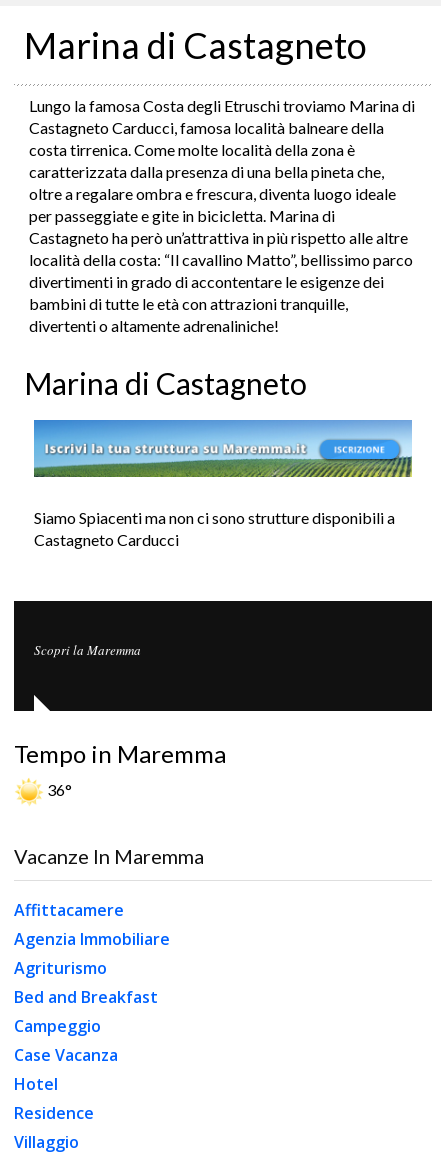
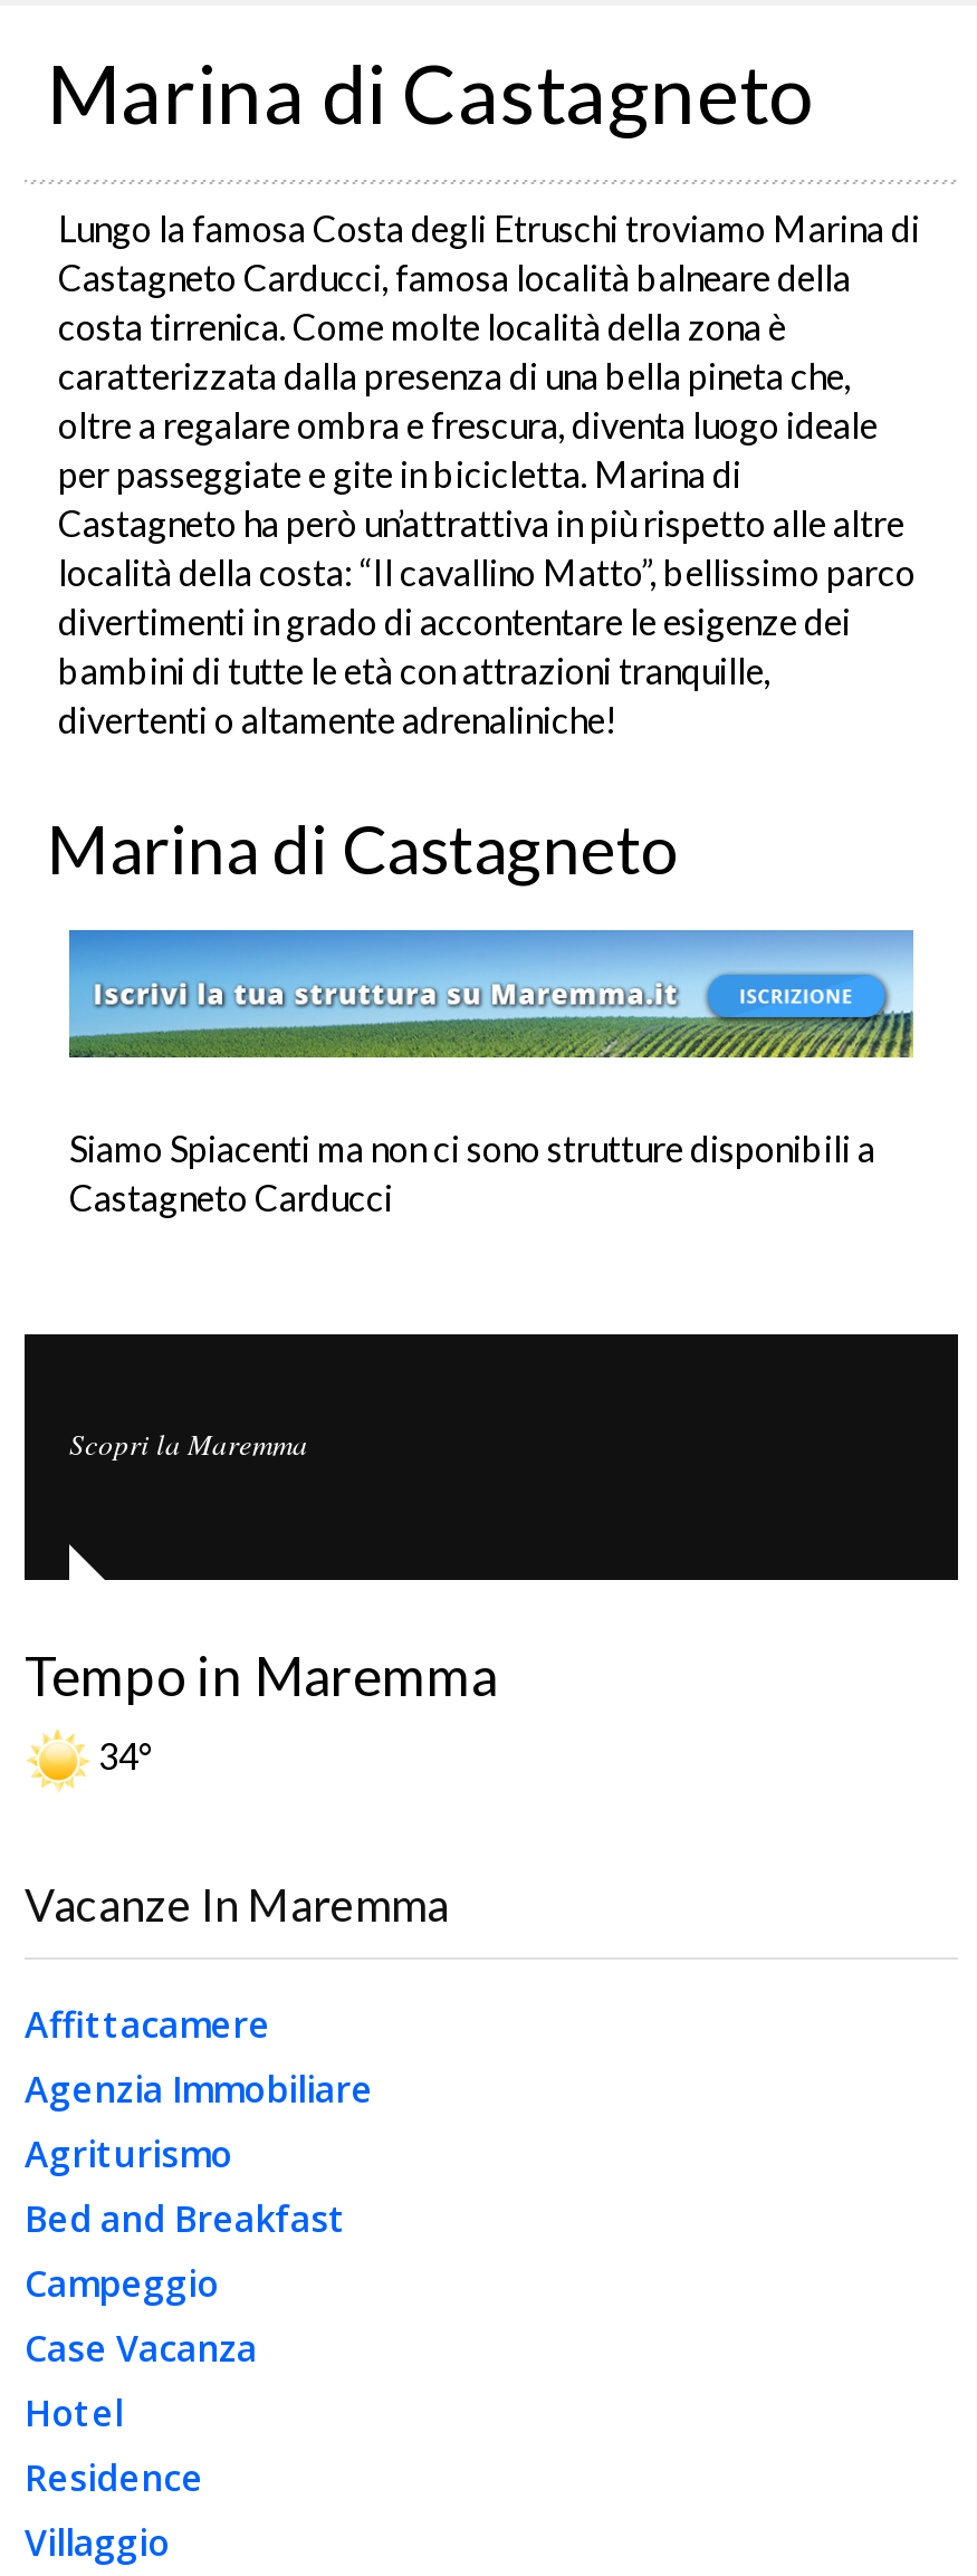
- 36°
+ 34°
